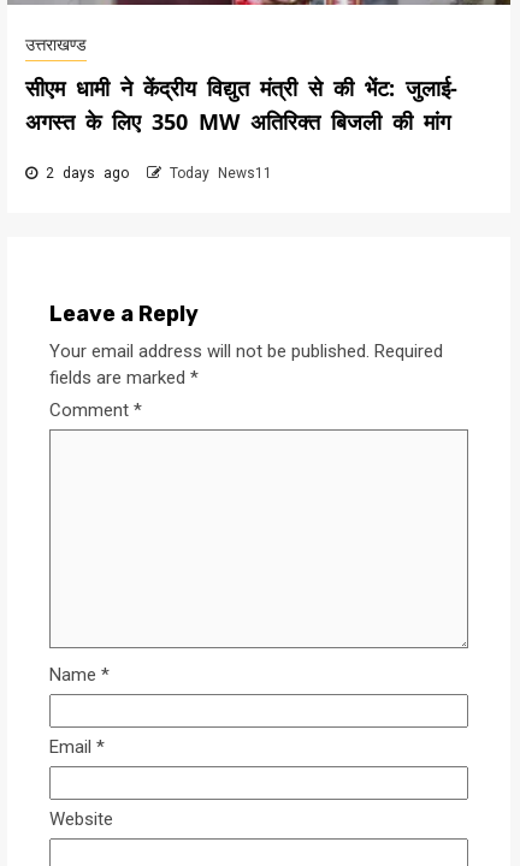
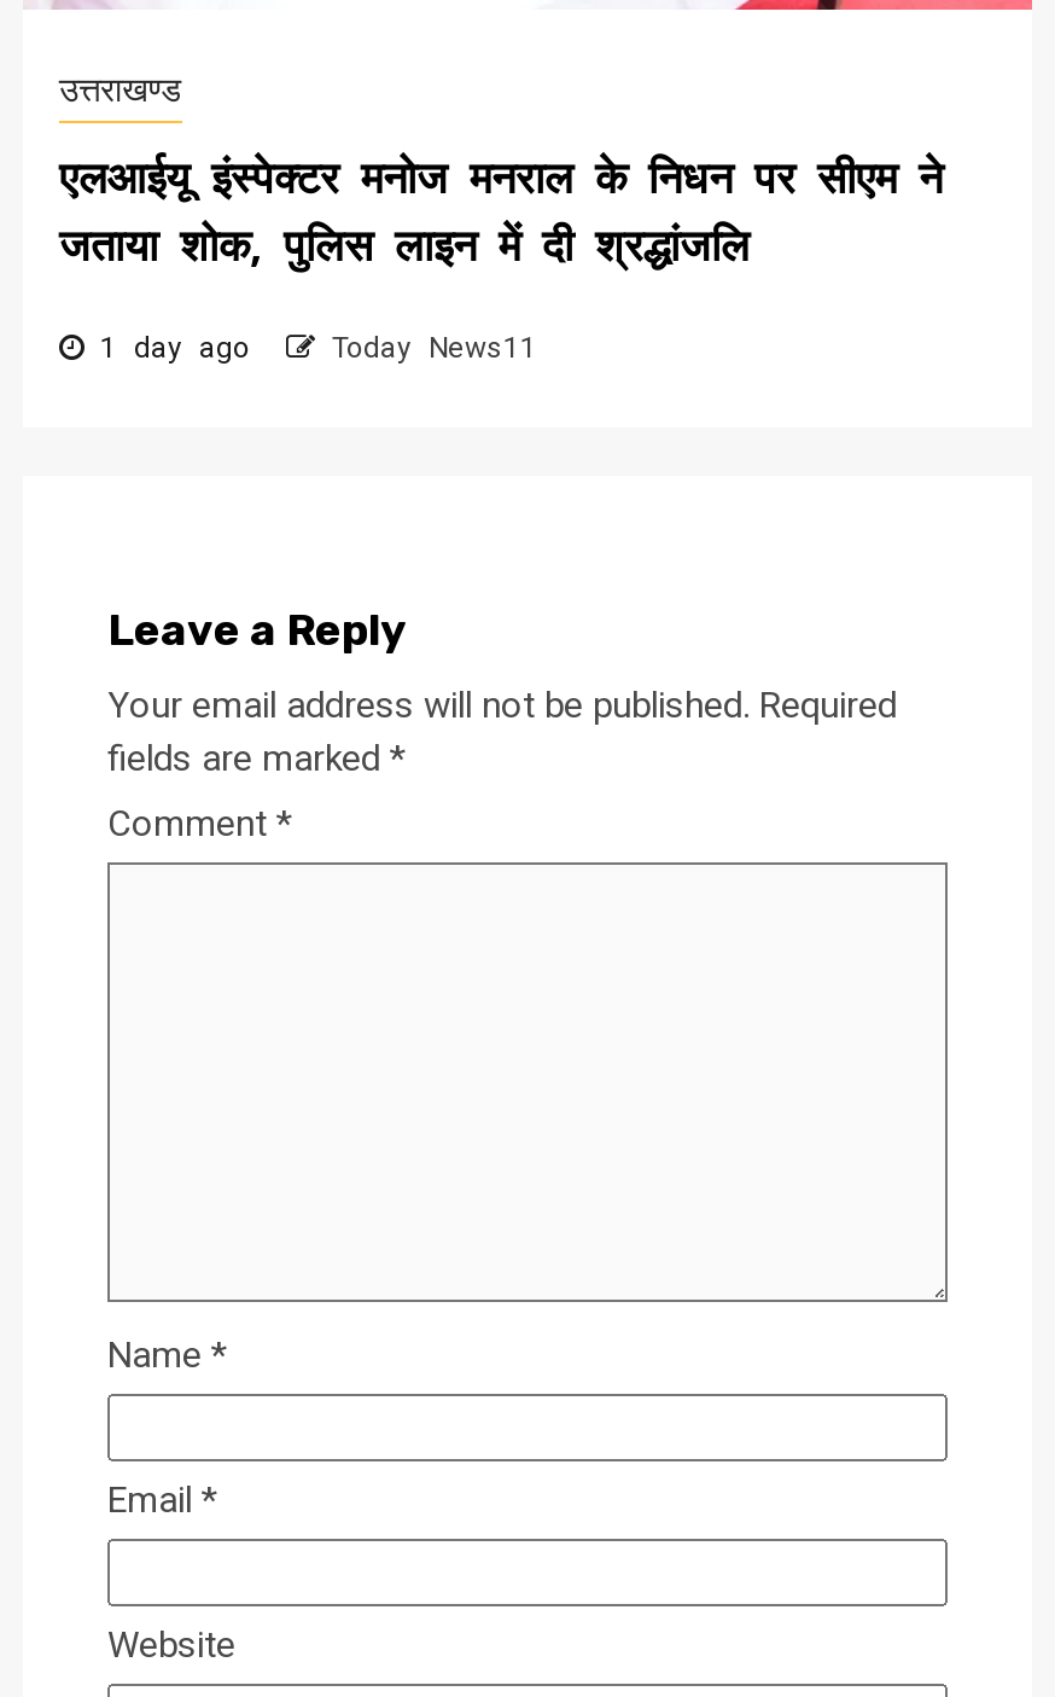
- सीएम धामी ने केंद्रीय विद्युत मंत्री से की भेंट: जुलाई-
- अगस्त के लिए 350 MW अतिरिक्त बिजली की मांग
+ एलआईयू इंस्पेक्टर मनोज मनराल के निधन पर सीएम ने
+ जताया शोक, पुलिस लाइन में दी श्रद्धांजलि

- 2 days ago Today News11
+ 1 day ago Today News11
